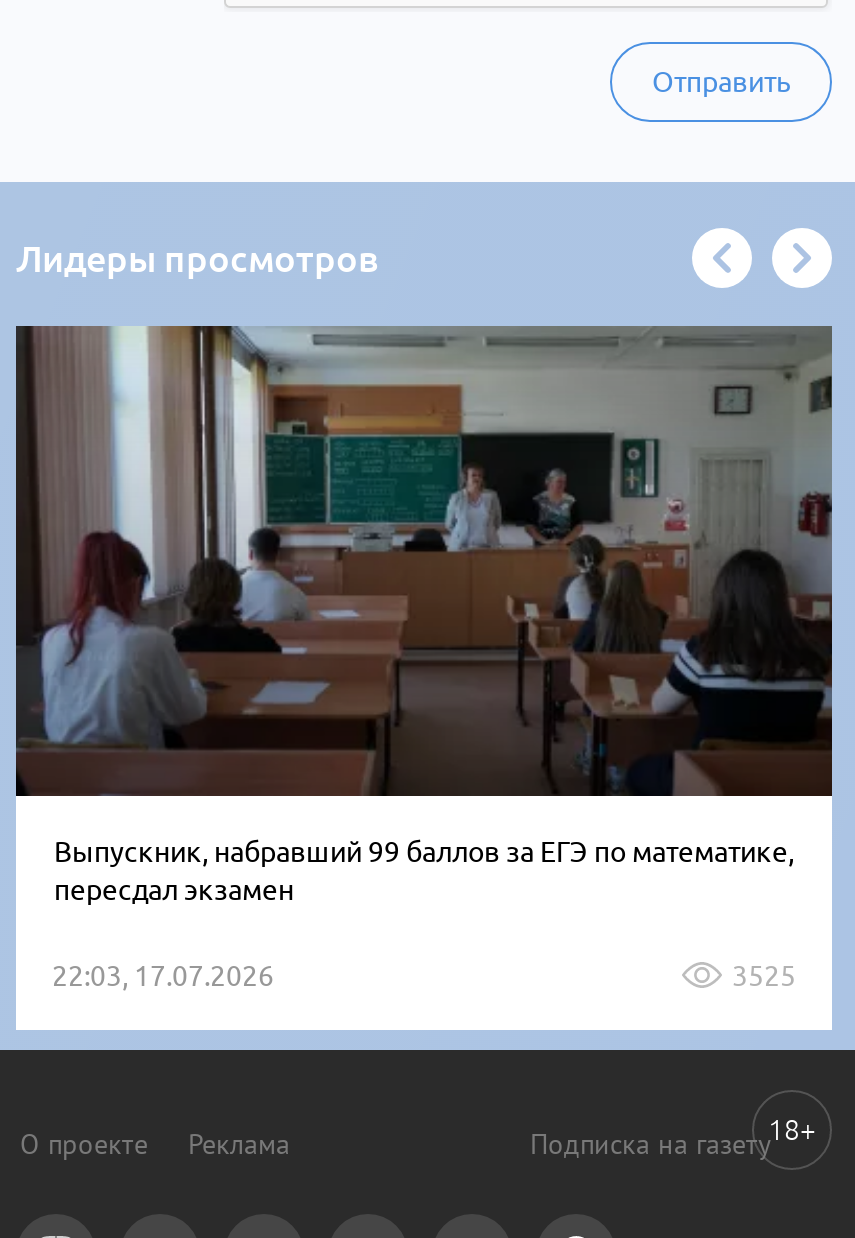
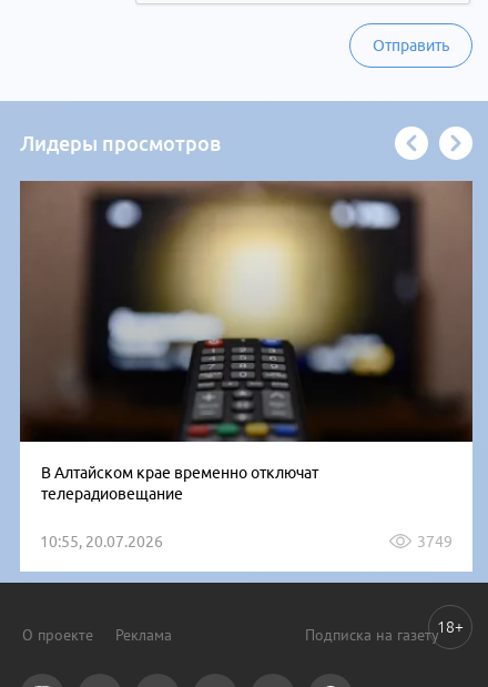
- [image]
- Выпускник, набравший 99 баллов за ЕГЭ по математике,
- пересдал экзамен
+ [image]
+ В Алтайском крае временно отключат
+ телерадиовещание

- 22:03, 17.07.2026
- 3525
+ 10:55, 20.07.2026
+ 3749
